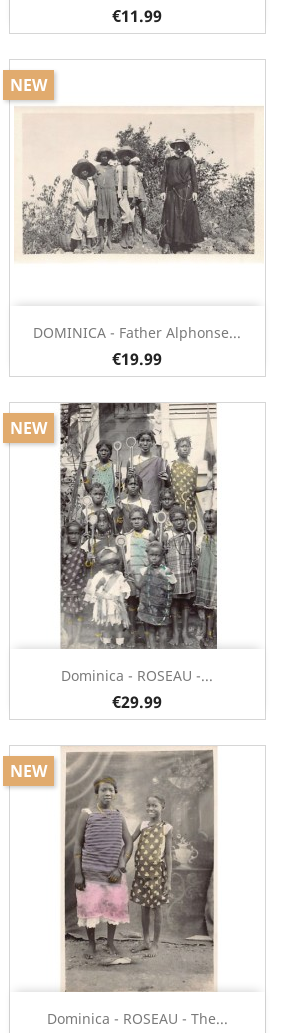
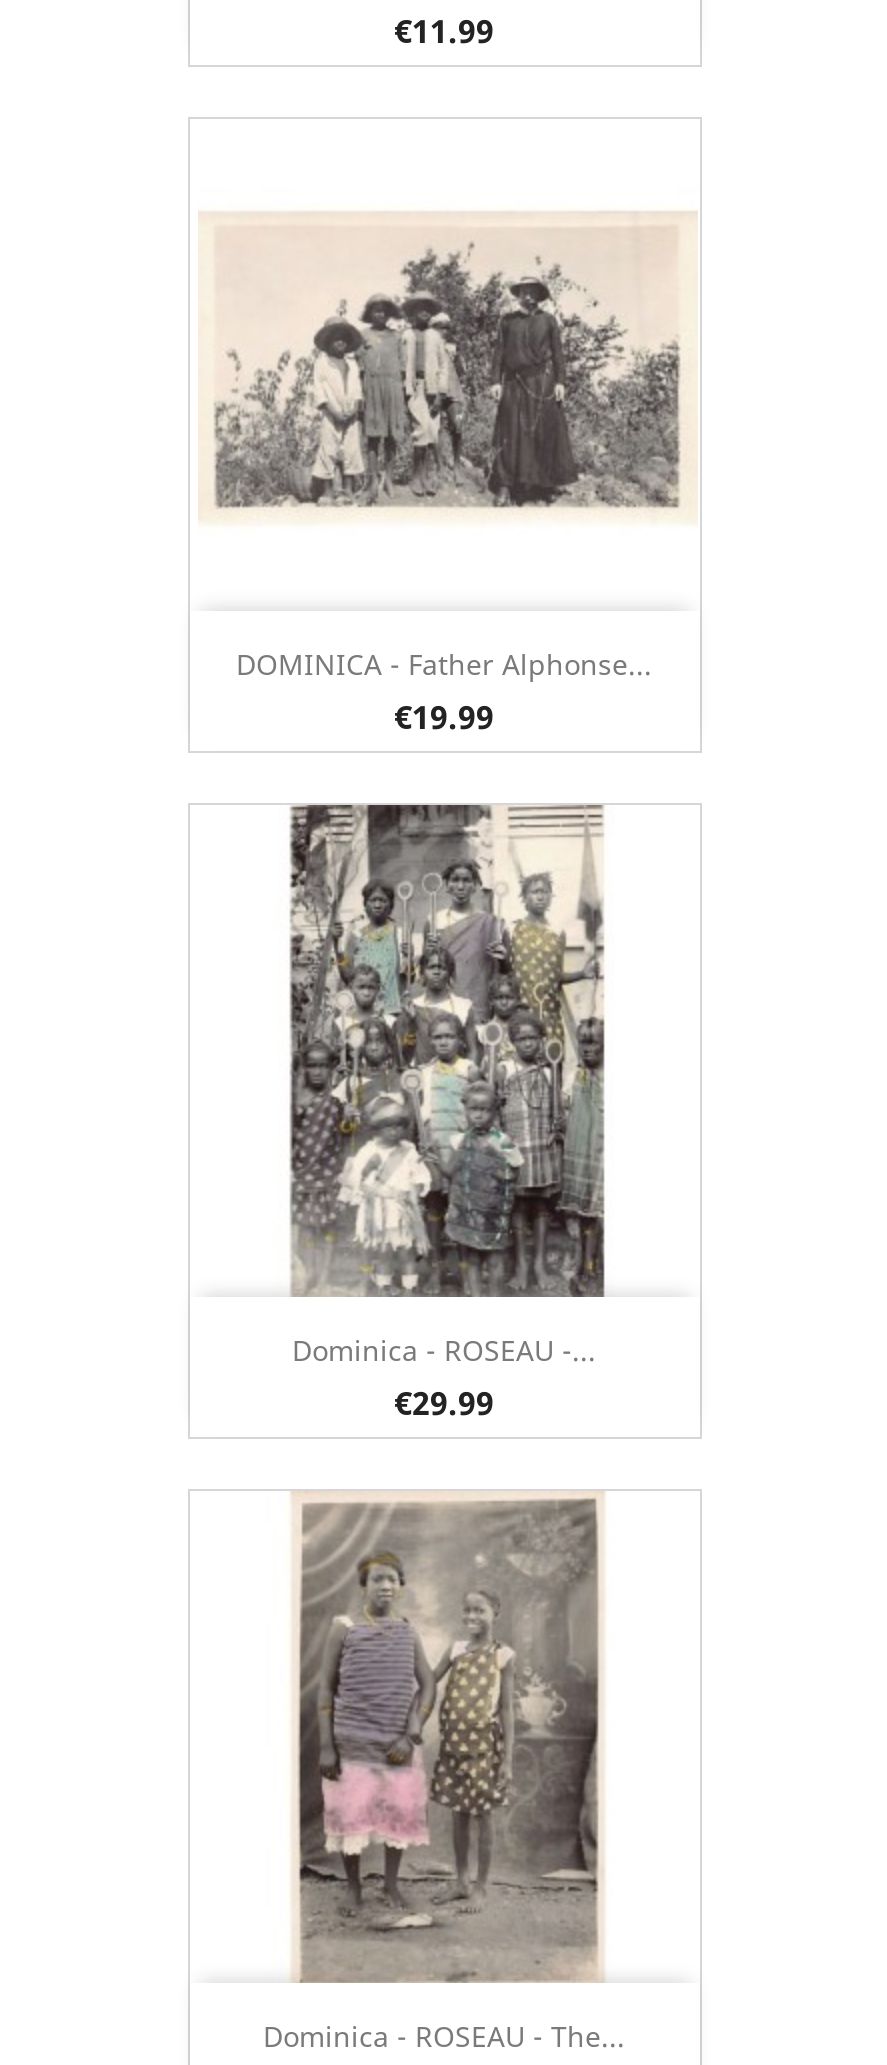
- NEW

- NEW

- NEW
